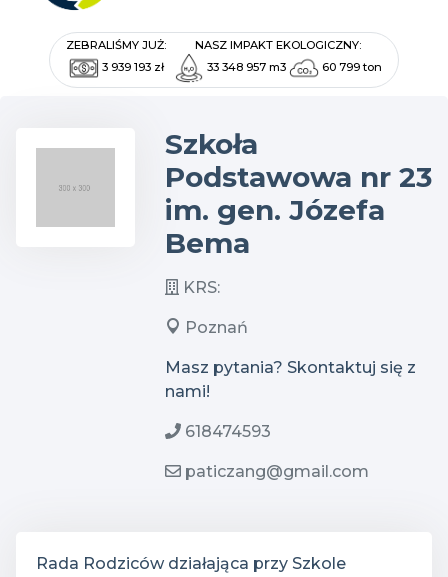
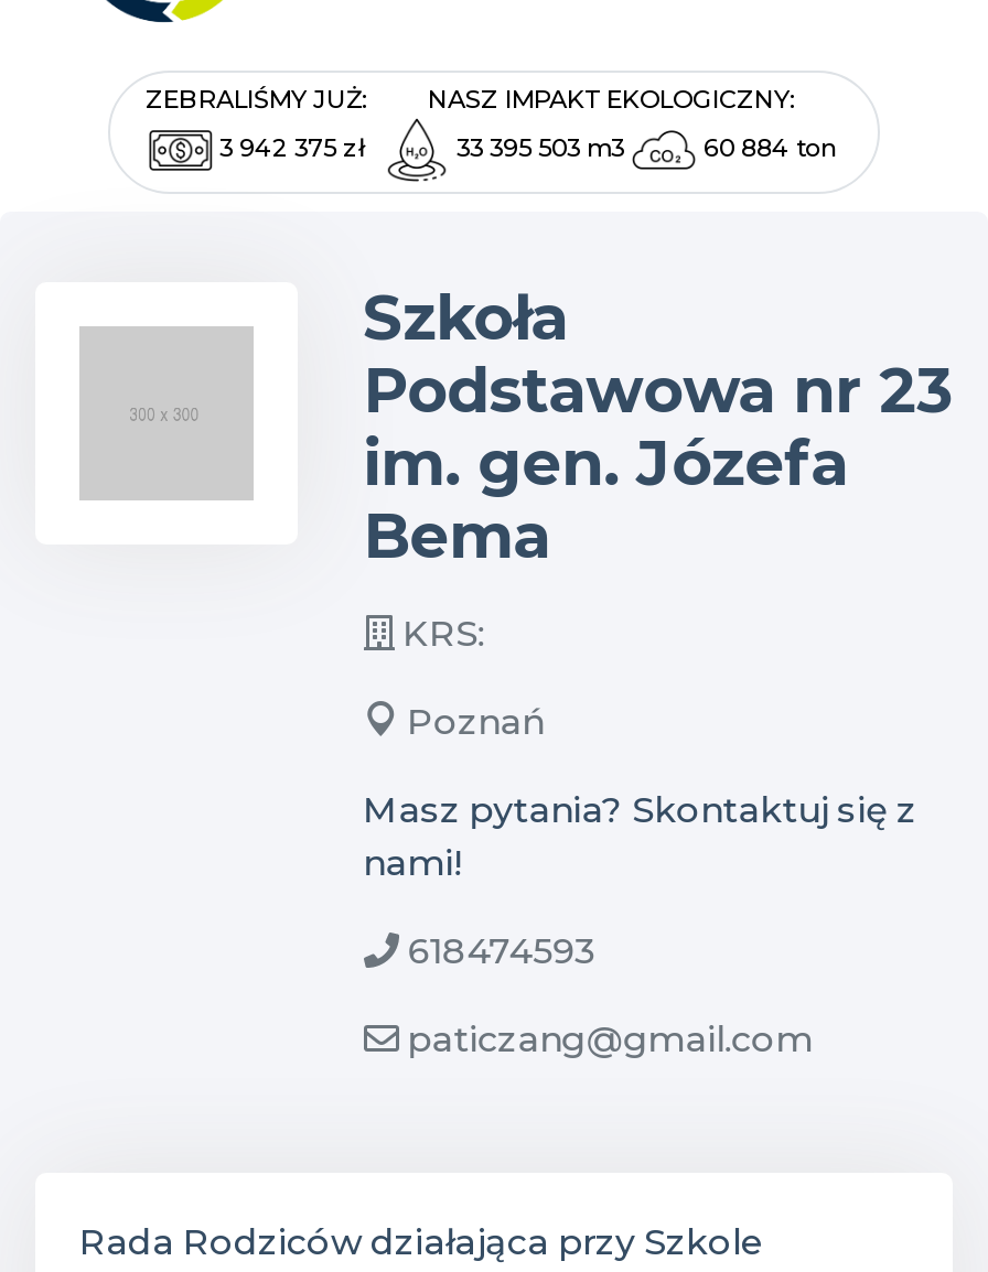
- 3 939 193 zł
+ 3 942 375 zł

- 33 348 957 m3
+ 33 395 503 m3

- 60 799 ton
+ 60 884 ton
